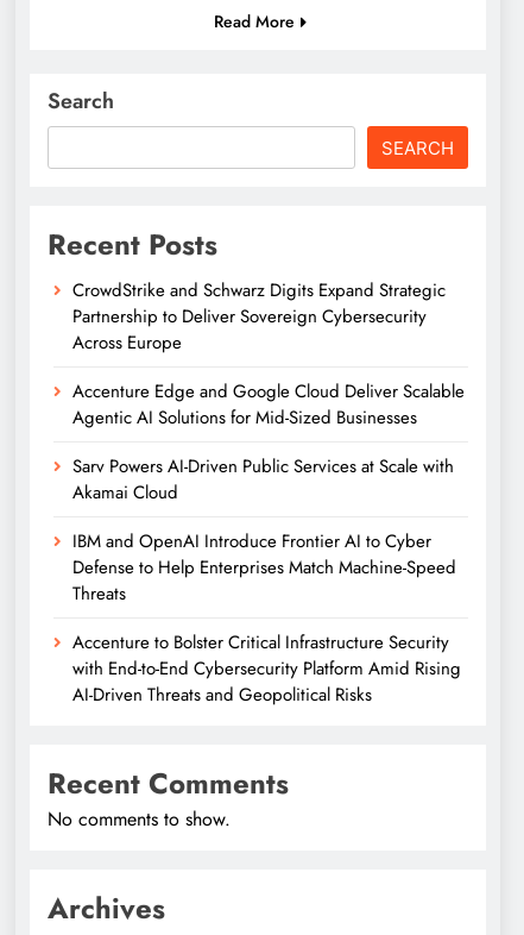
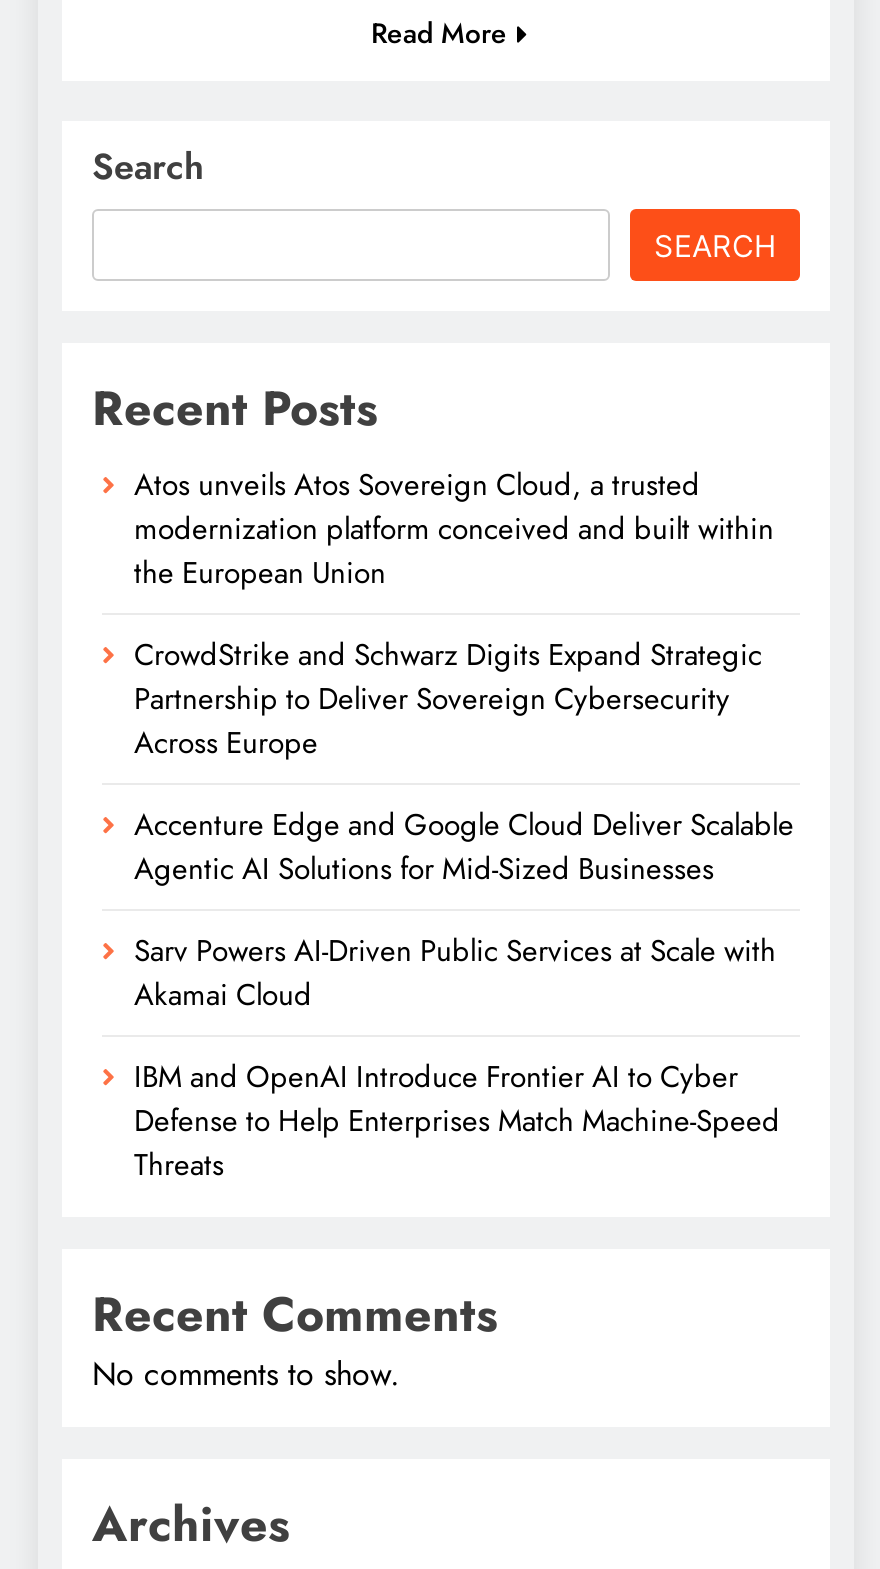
+ Atos unveils Atos Sovereign Cloud, a trusted
+ modernization platform conceived and built within
+ the European Union

moved down: CrowdStrike and Schwarz Digits Expand Strategic | Partnership to Deliver Sovereign Cybersecurity | Across Europe | ... | Defense to Help Enterprises Match Machine-Speed | Threats

- Accenture to Bolster Critical Infrastructure Security
- with End-to-End Cybersecurity Platform Amid Rising
- AI-Driven Threats and Geopolitical Risks
